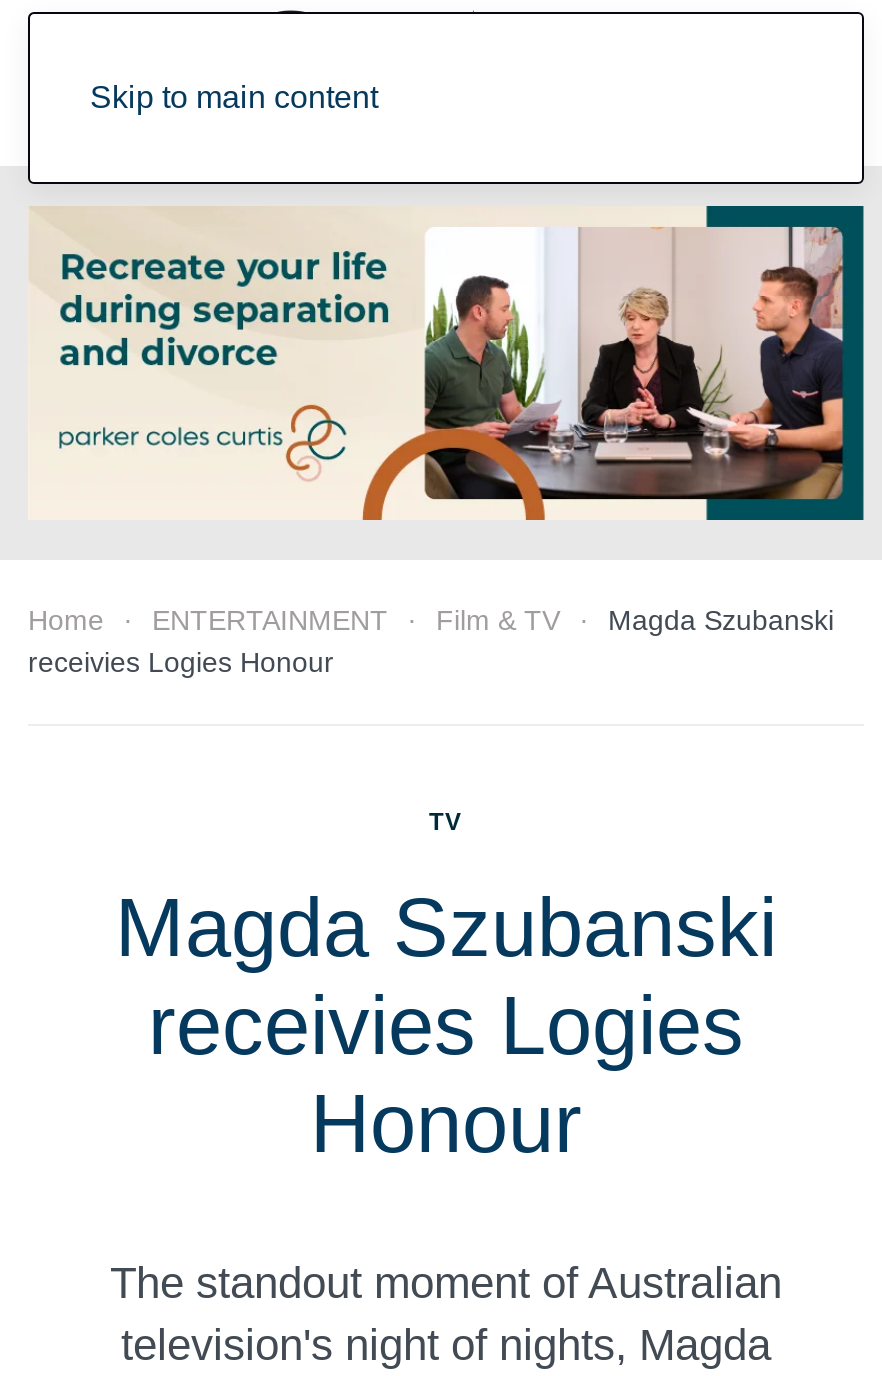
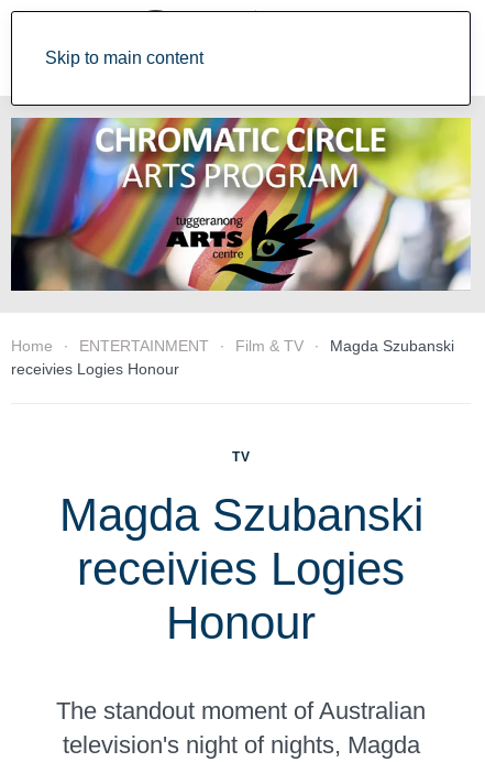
- [image]
+ [image]
